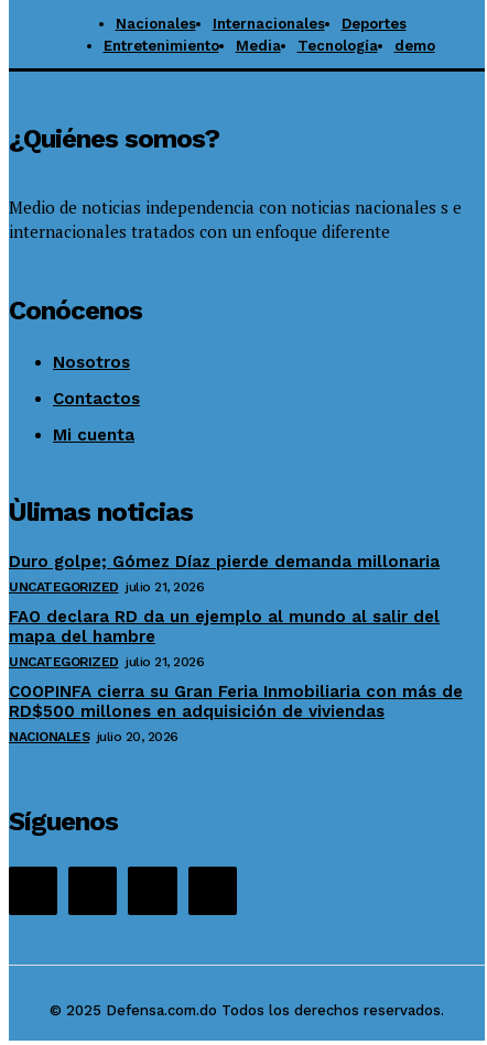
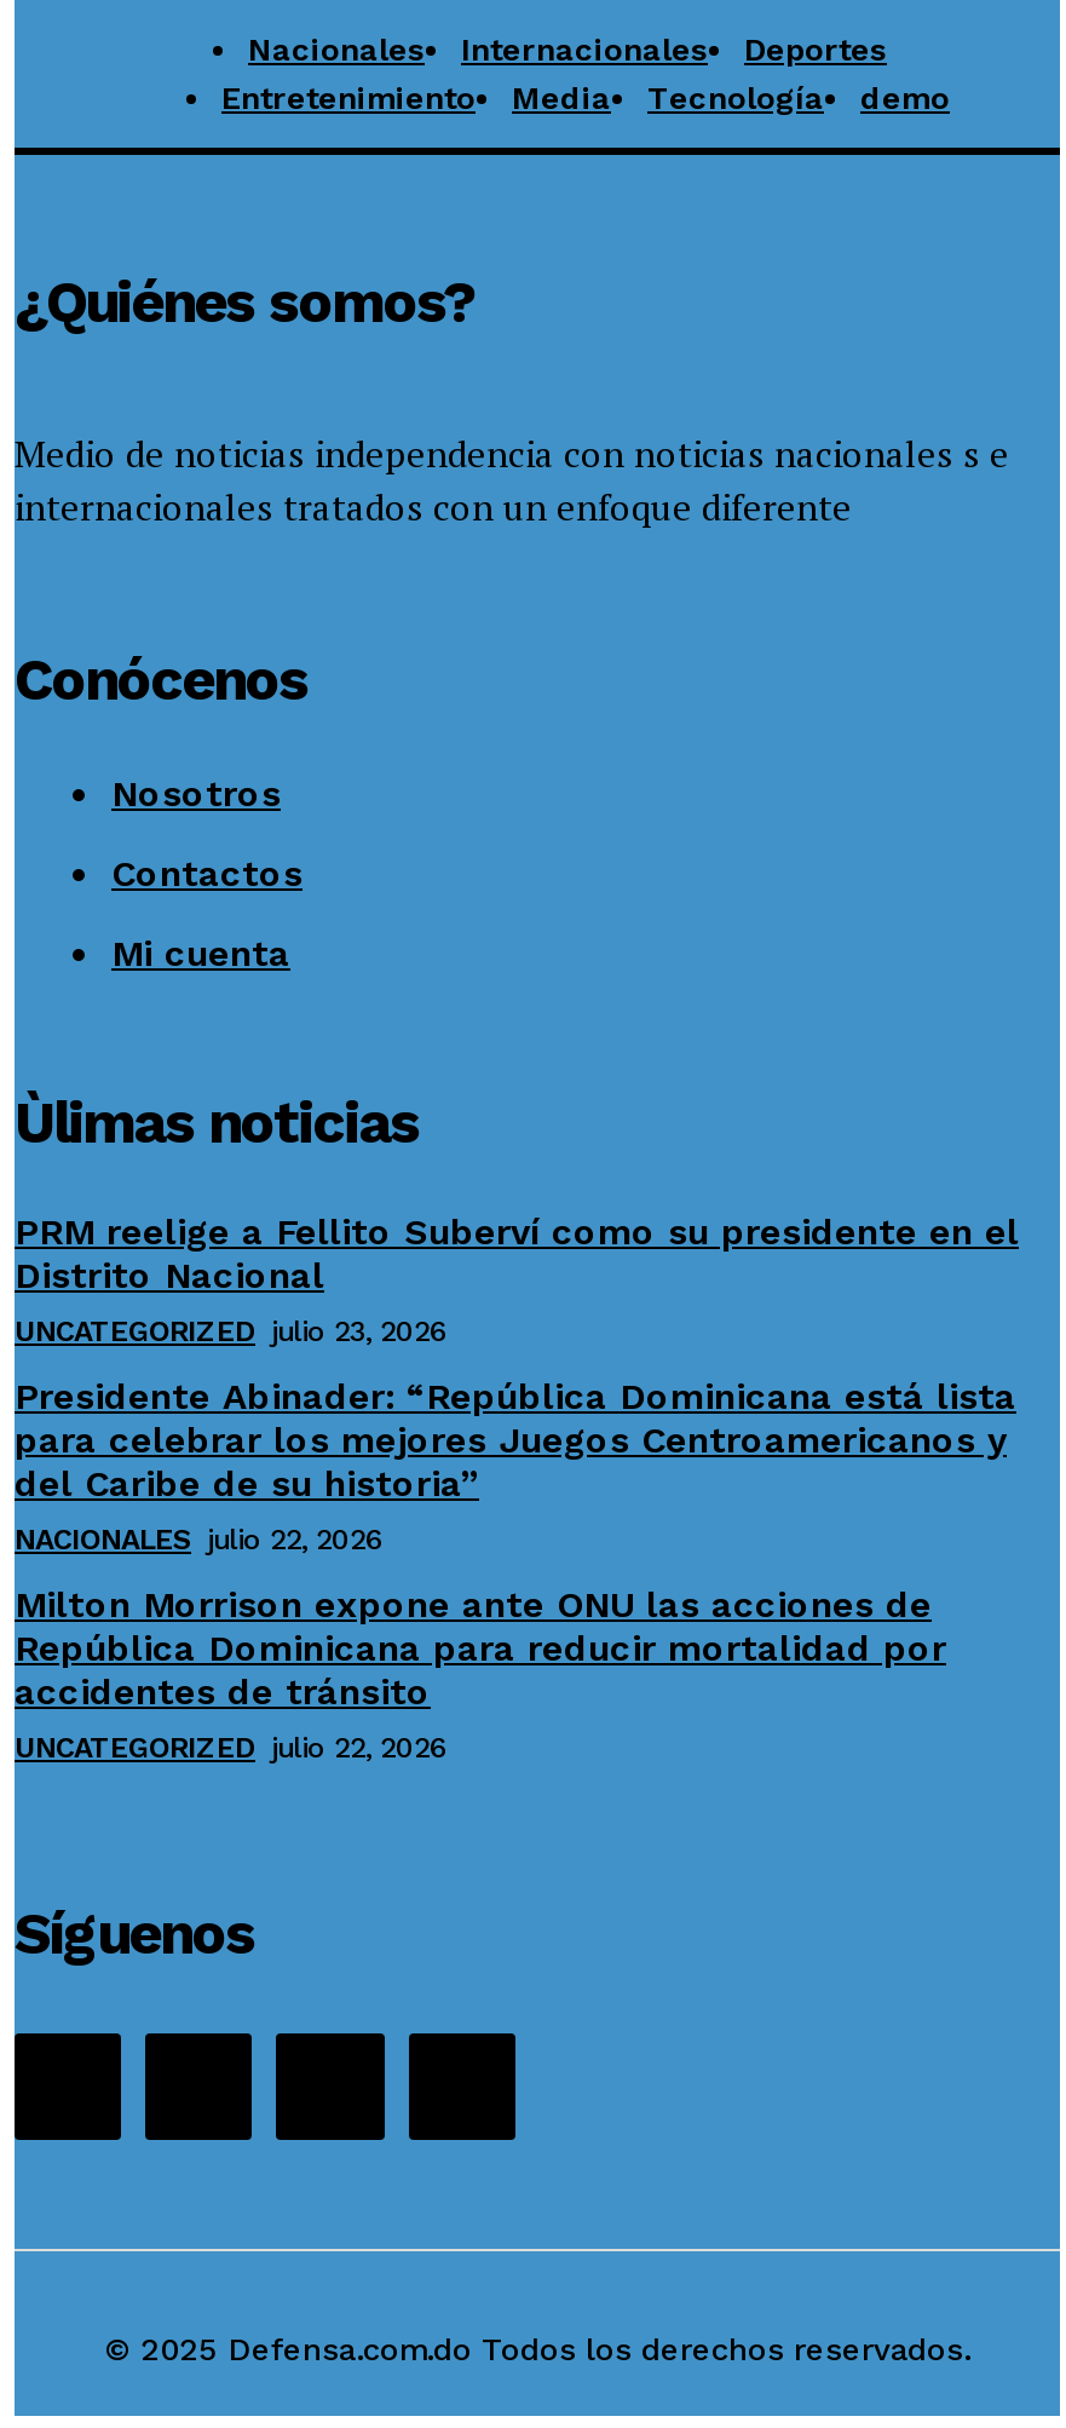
- Duro golpe; Gómez Díaz pierde demanda millonaria
- UNCATEGORIZED julio 21, 2026
+ PRM reelige a Fellito Suberví como su presidente en el
+ Distrito Nacional
+ UNCATEGORIZED julio 23, 2026

- FAO declara RD da un ejemplo al mundo al salir del
- mapa del hambre
- UNCATEGORIZED julio 21, 2026
+ Presidente Abinader: “República Dominicana está lista
+ para celebrar los mejores Juegos Centroamericanos y
+ del Caribe de su historia”
+ NACIONALES julio 22, 2026

- COOPINFA cierra su Gran Feria Inmobiliaria con más de
- RD$500 millones en adquisición de viviendas
- NACIONALES julio 20, 2026
+ Milton Morrison expone ante ONU las acciones de
+ República Dominicana para reducir mortalidad por
+ accidentes de tránsito
+ UNCATEGORIZED julio 22, 2026
